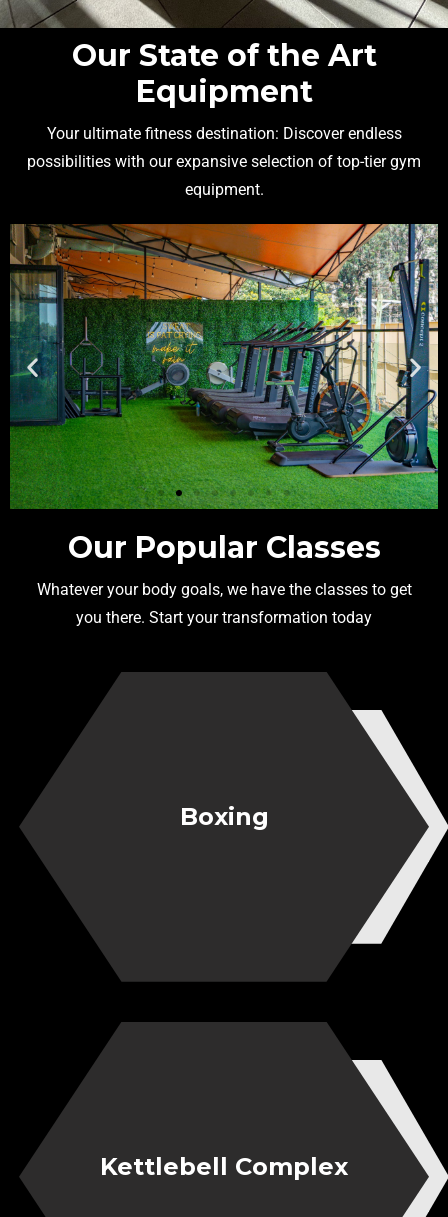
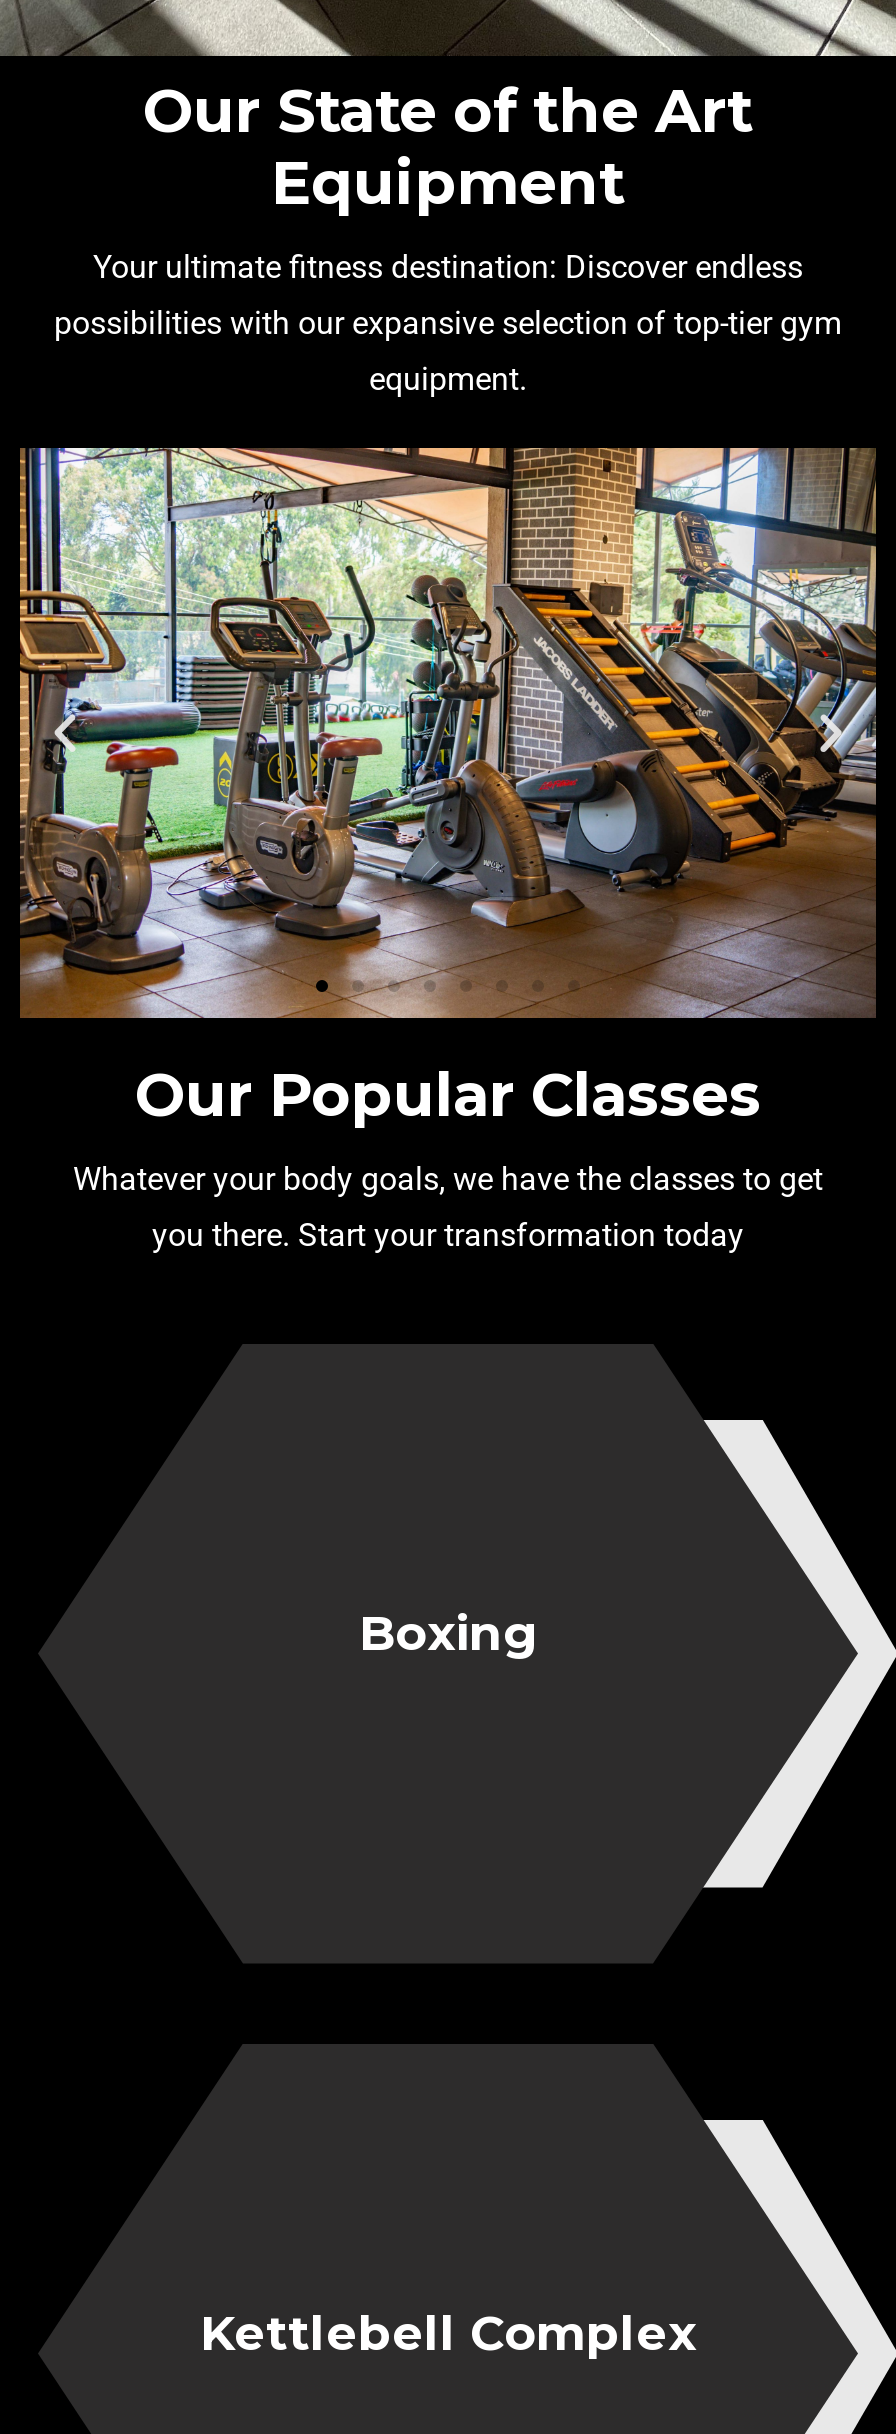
- [image]
+ [image]
